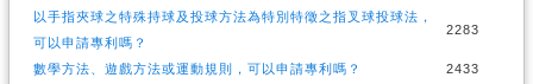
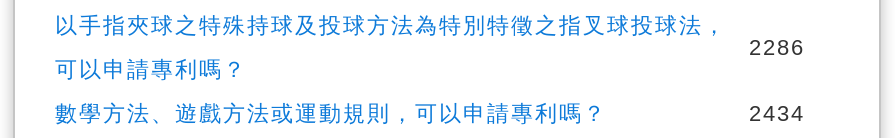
- 2283
+ 2286

- 2433
+ 2434
